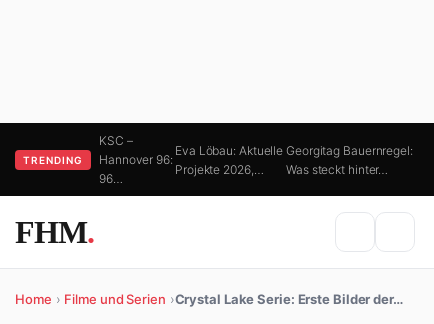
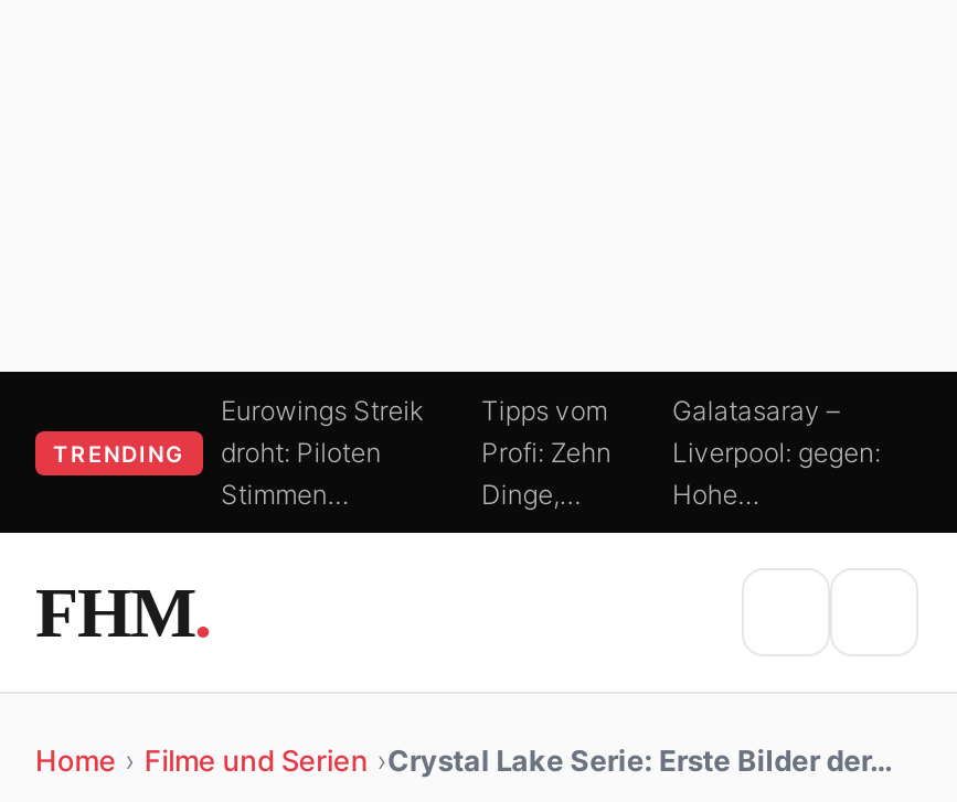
- KSC –
- Hannover 96:
- 96…
+ Eurowings Streik
+ droht: Piloten
+ Stimmen…

- Eva Löbau: Aktuelle
- Projekte 2026,…
+ Tipps vom
+ Profi: Zehn
+ Dinge,…

- Georgitag Bauernregel:
- Was steckt hinter…
+ Galatasaray –
+ Liverpool: gegen:
+ Hohe…
